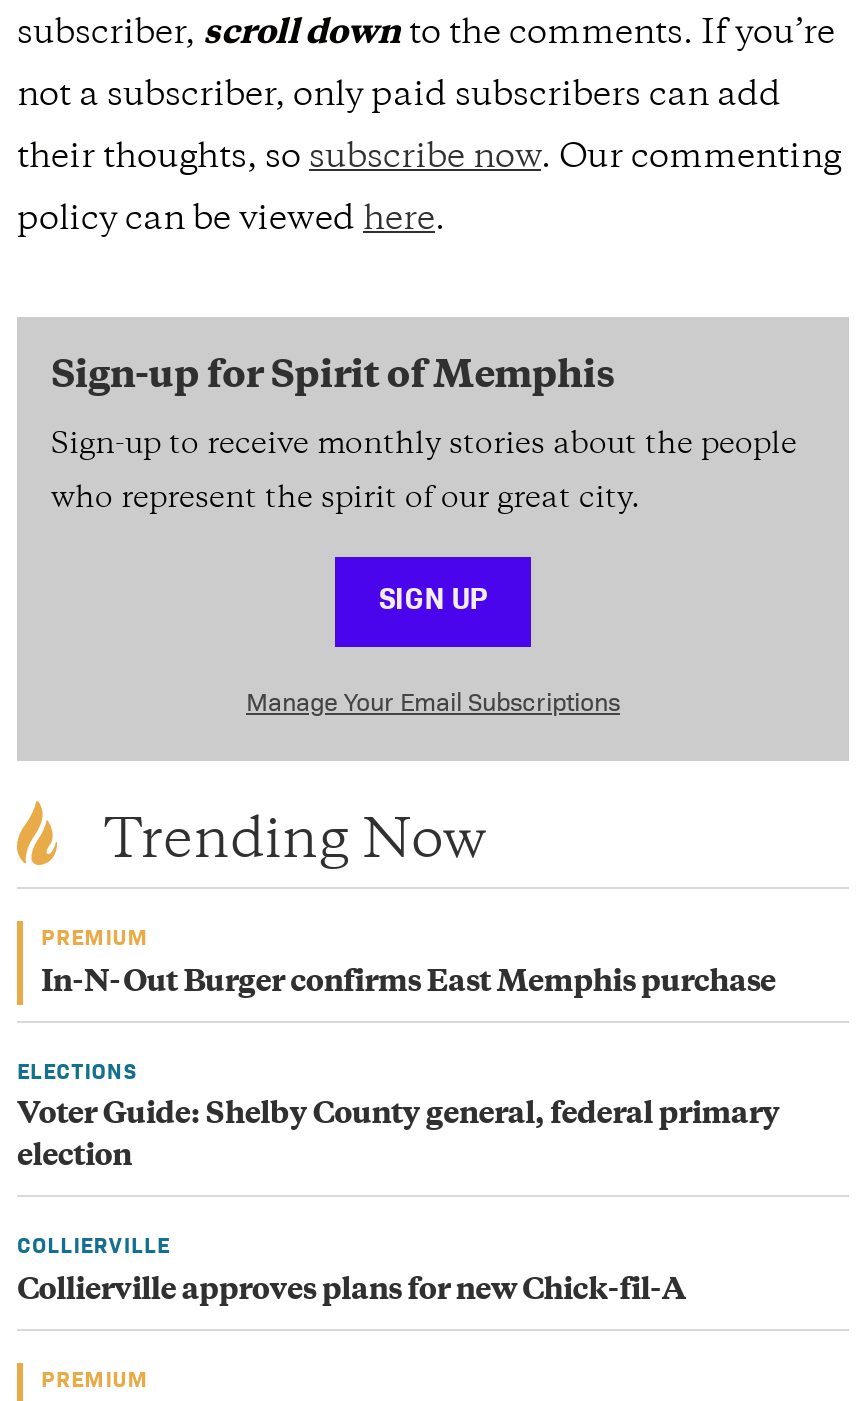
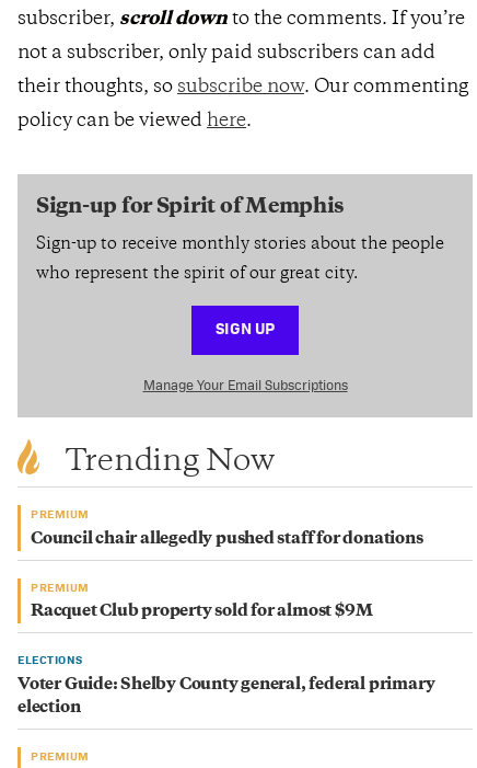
- In-N-Out Burger confirms East Memphis purchase
+ Council chair allegedly pushed staff for donations
+ PREMIUM
+ Racquet Club property sold for almost $9M

moved down: ELECTIONS | Voter Guide: Shelby County general, federal primary | election

- COLLIERVILLE
- Collierville approves plans for new Chick-fil-A
